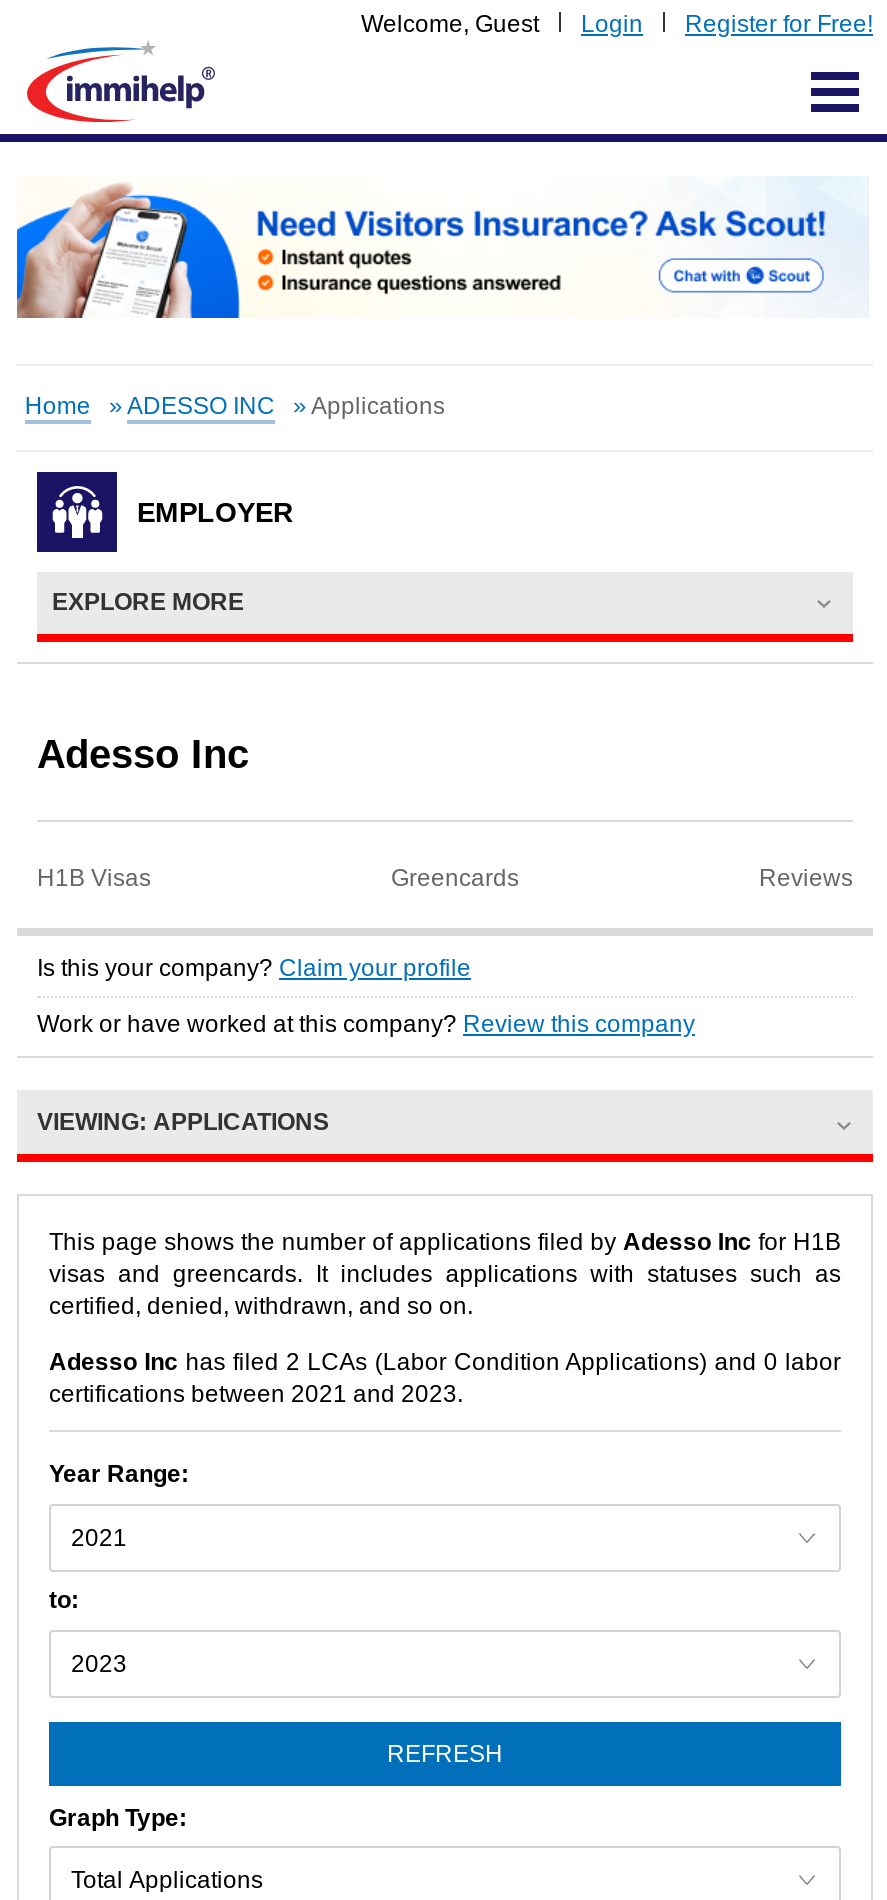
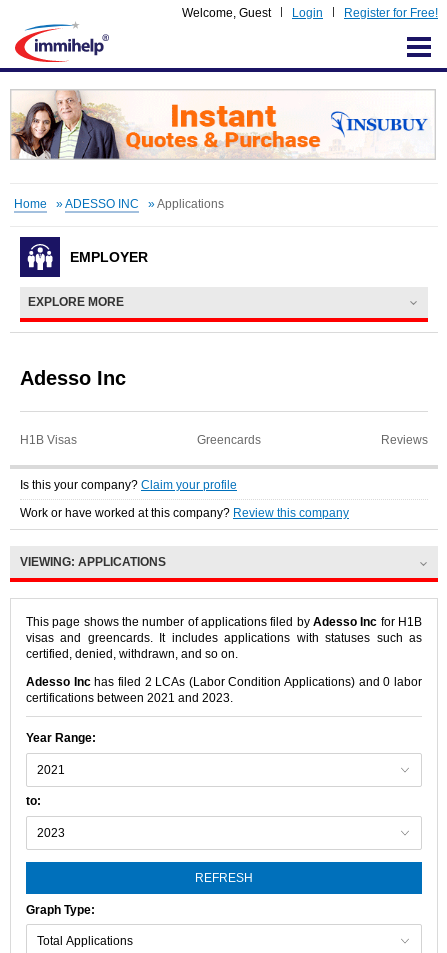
- [image]
+ [image]
